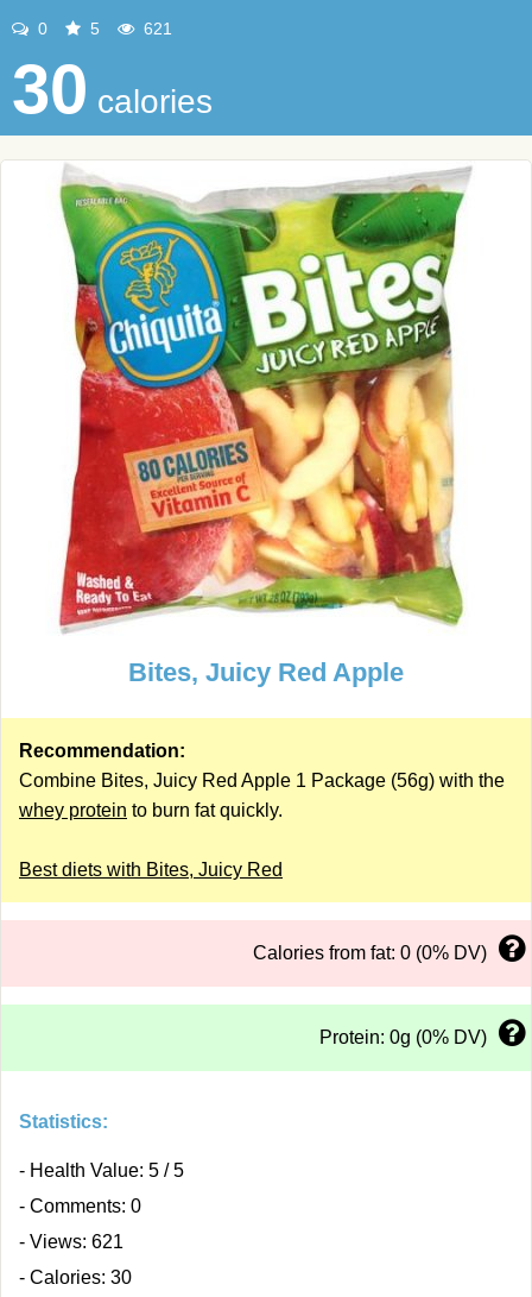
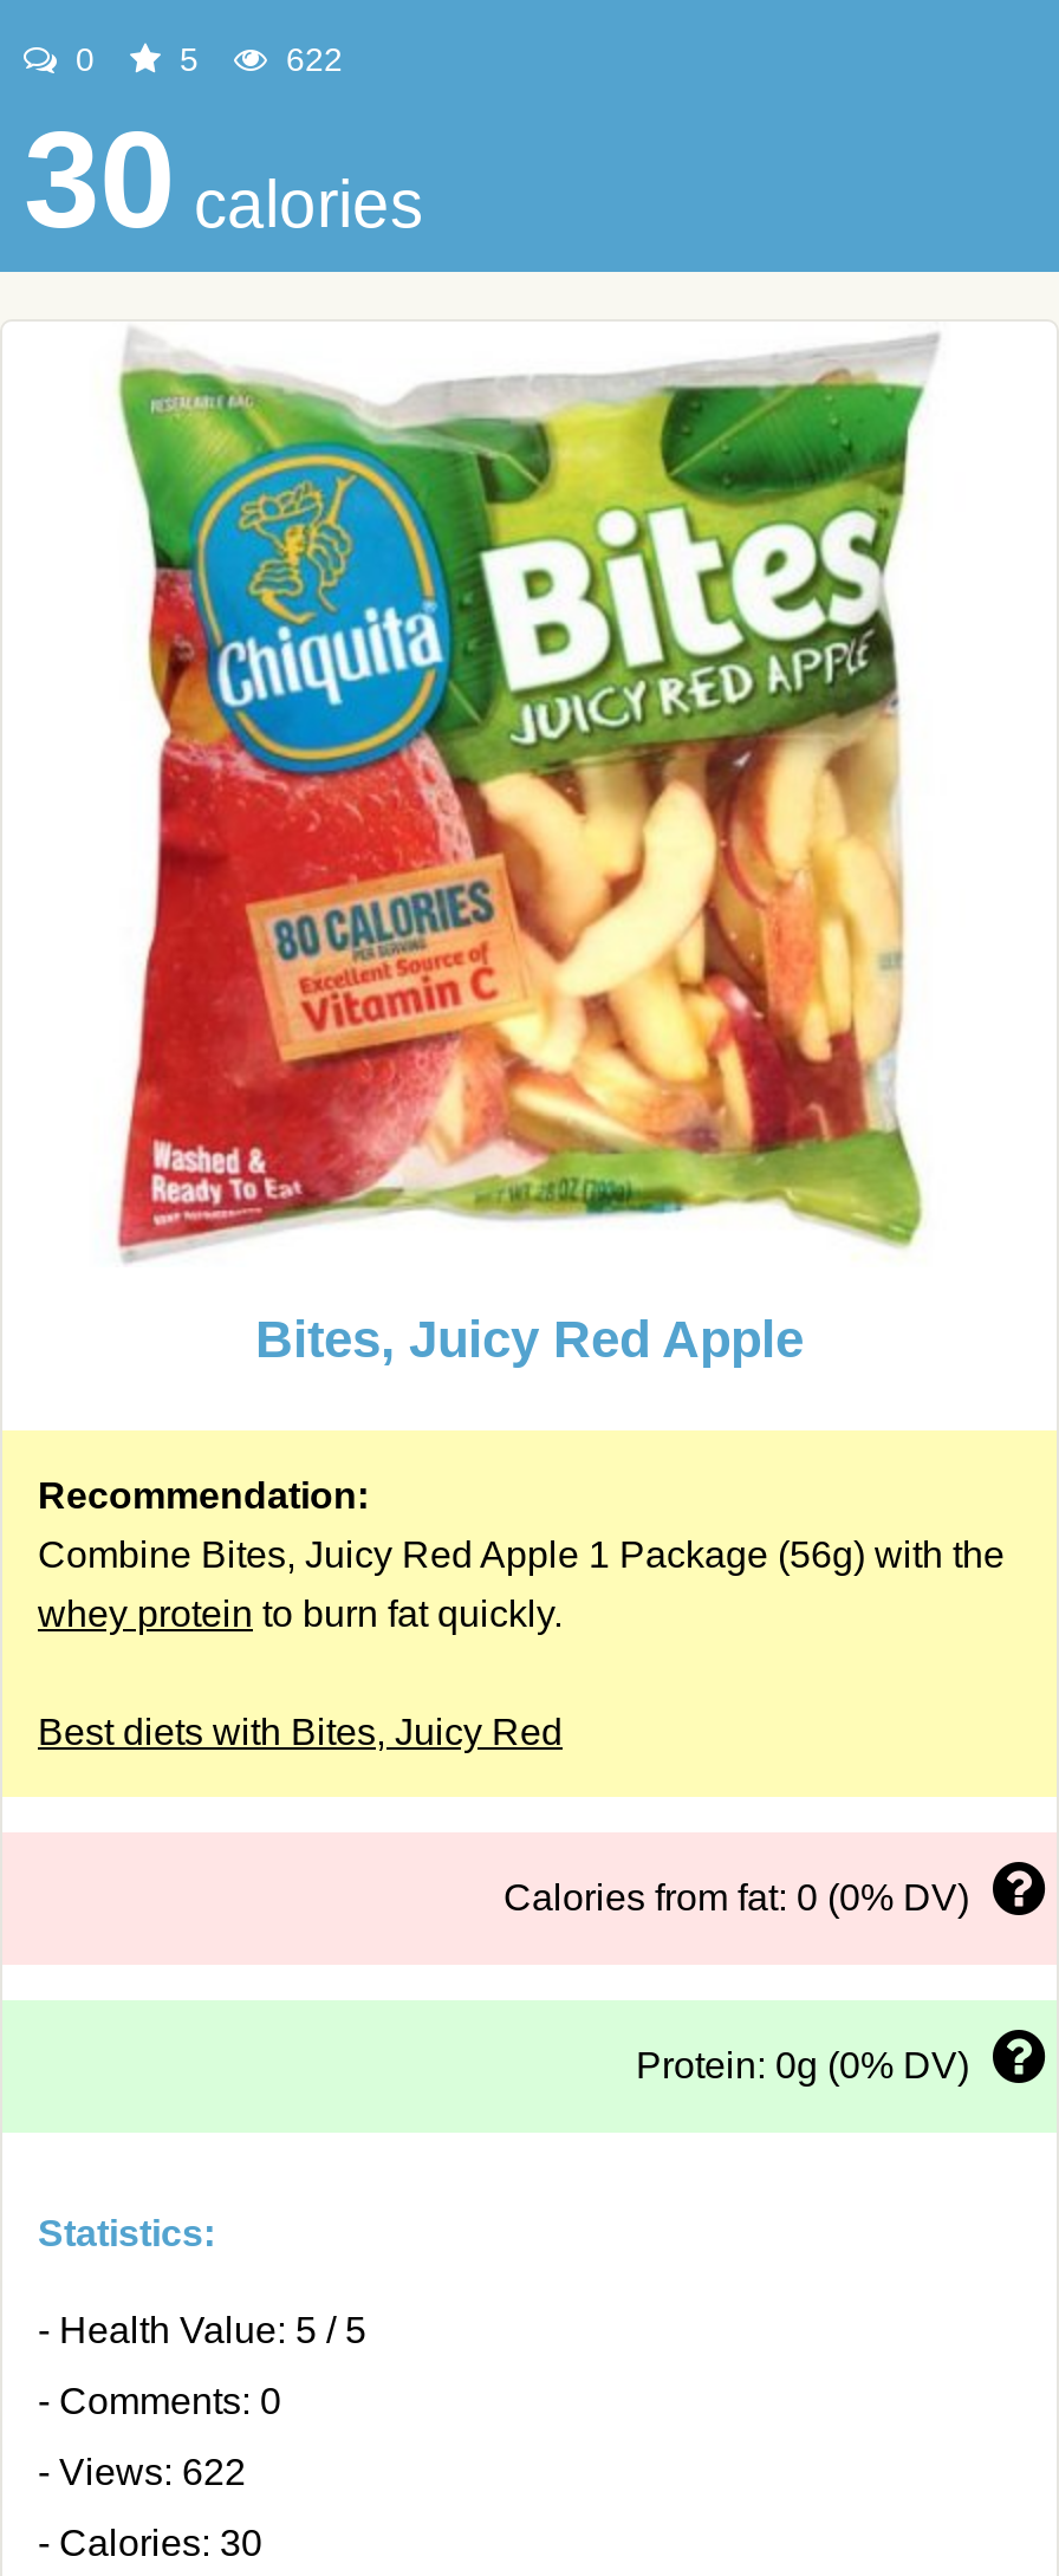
- 621
+ 622

- - Views: 621
+ - Views: 622
